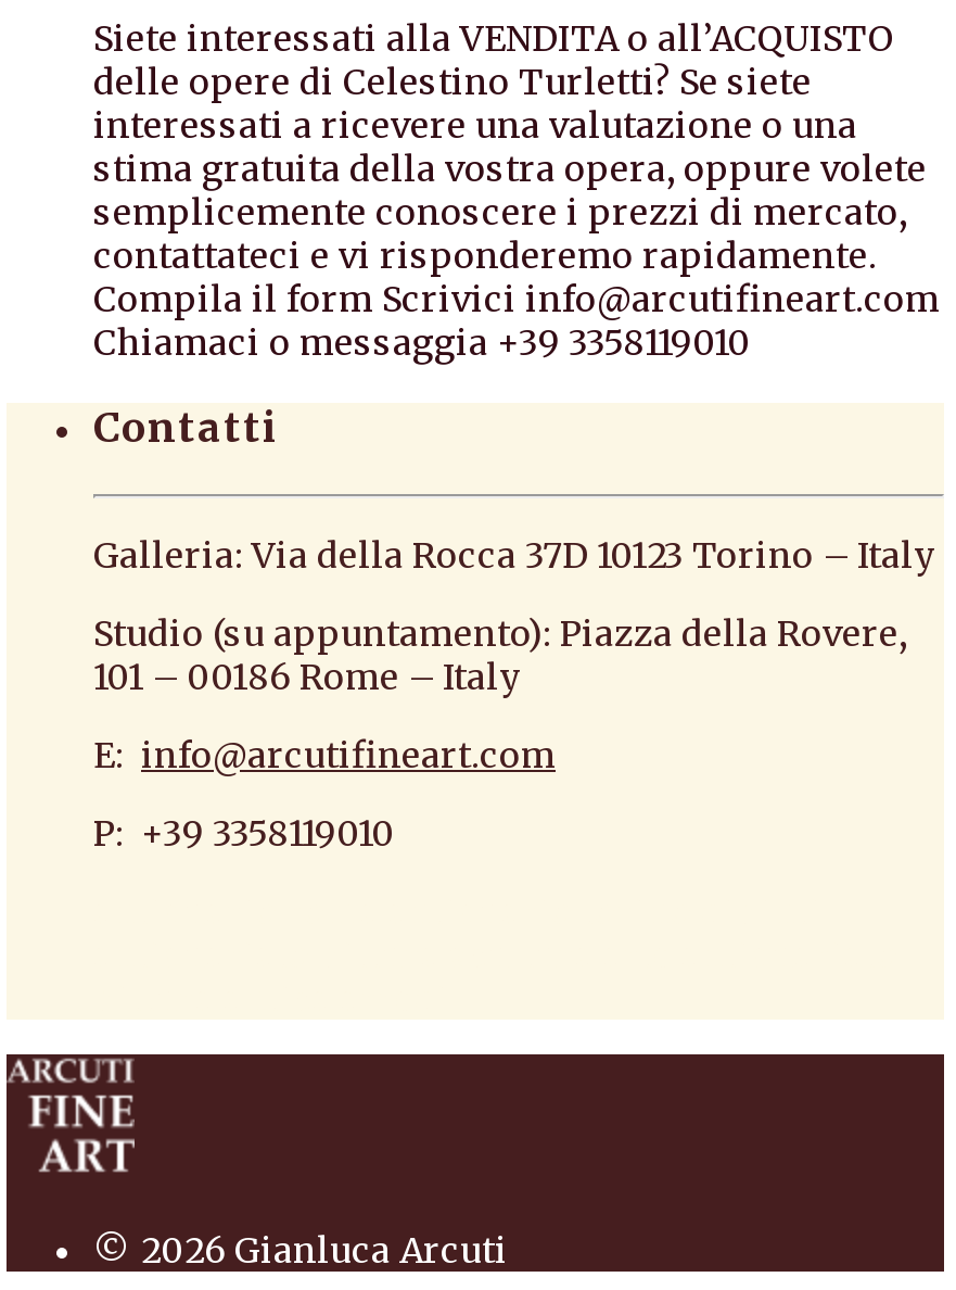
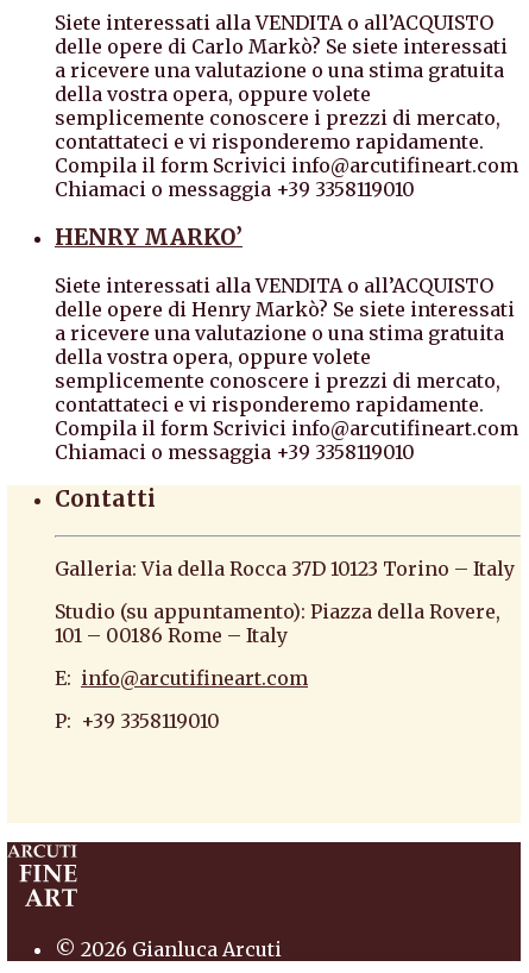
- delle opere di Celestino Turletti? Se siete
- interessati a ricevere una valutazione o una
- stima gratuita della vostra opera, oppure volete
+ delle opere di Carlo Markò? Se siete interessati
+ a ricevere una valutazione o una stima gratuita
+ della vostra opera, oppure volete
+ semplicemente conoscere i prezzi di mercato,
+ contattateci e vi risponderemo rapidamente.
+ Compila il form Scrivici info@arcutifineart.com
+ Chiamaci o messaggia +39 3358119010
+ HENRY MARKO’
+ Siete interessati alla VENDITA o all’ACQUISTO
+ delle opere di Henry Markò? Se siete interessati
+ a ricevere una valutazione o una stima gratuita
+ della vostra opera, oppure volete
